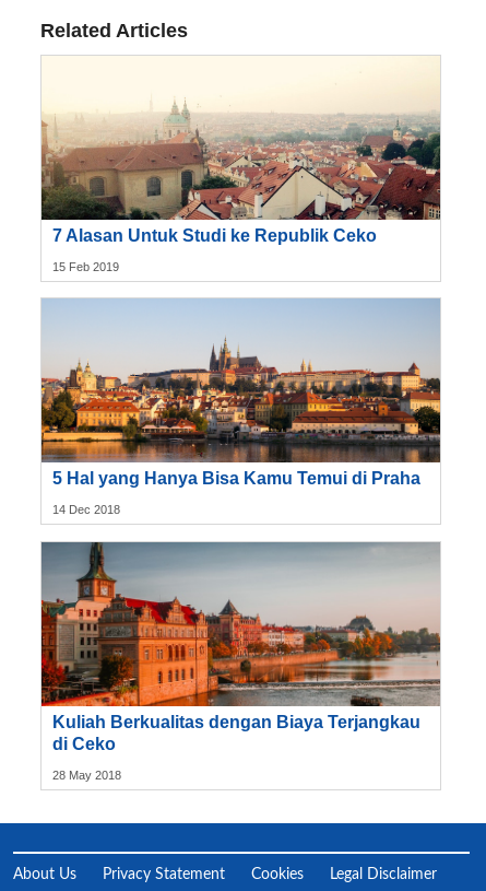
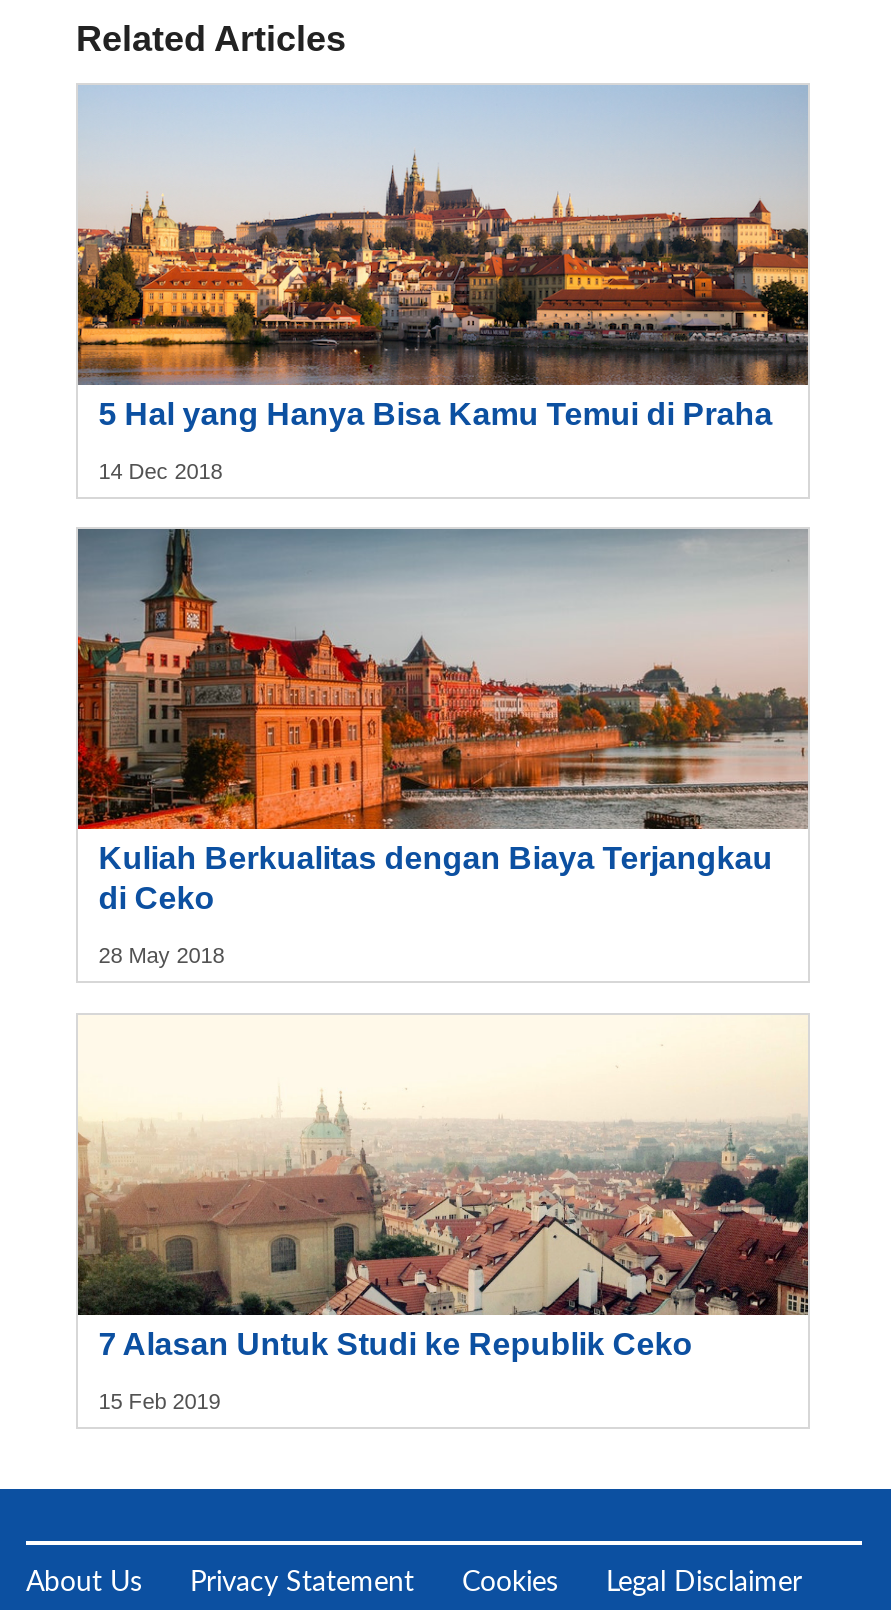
moved down: [image] | 7 Alasan Untuk Studi ke Republik Ceko | 15 Feb 2019

moved up: [image] | 5 Hal yang Hanya Bisa Kamu Temui di Praha | 14 Dec 2018 | Kuliah Berkualitas dengan Biaya Terjangkau | di Ceko | 28 May 2018
